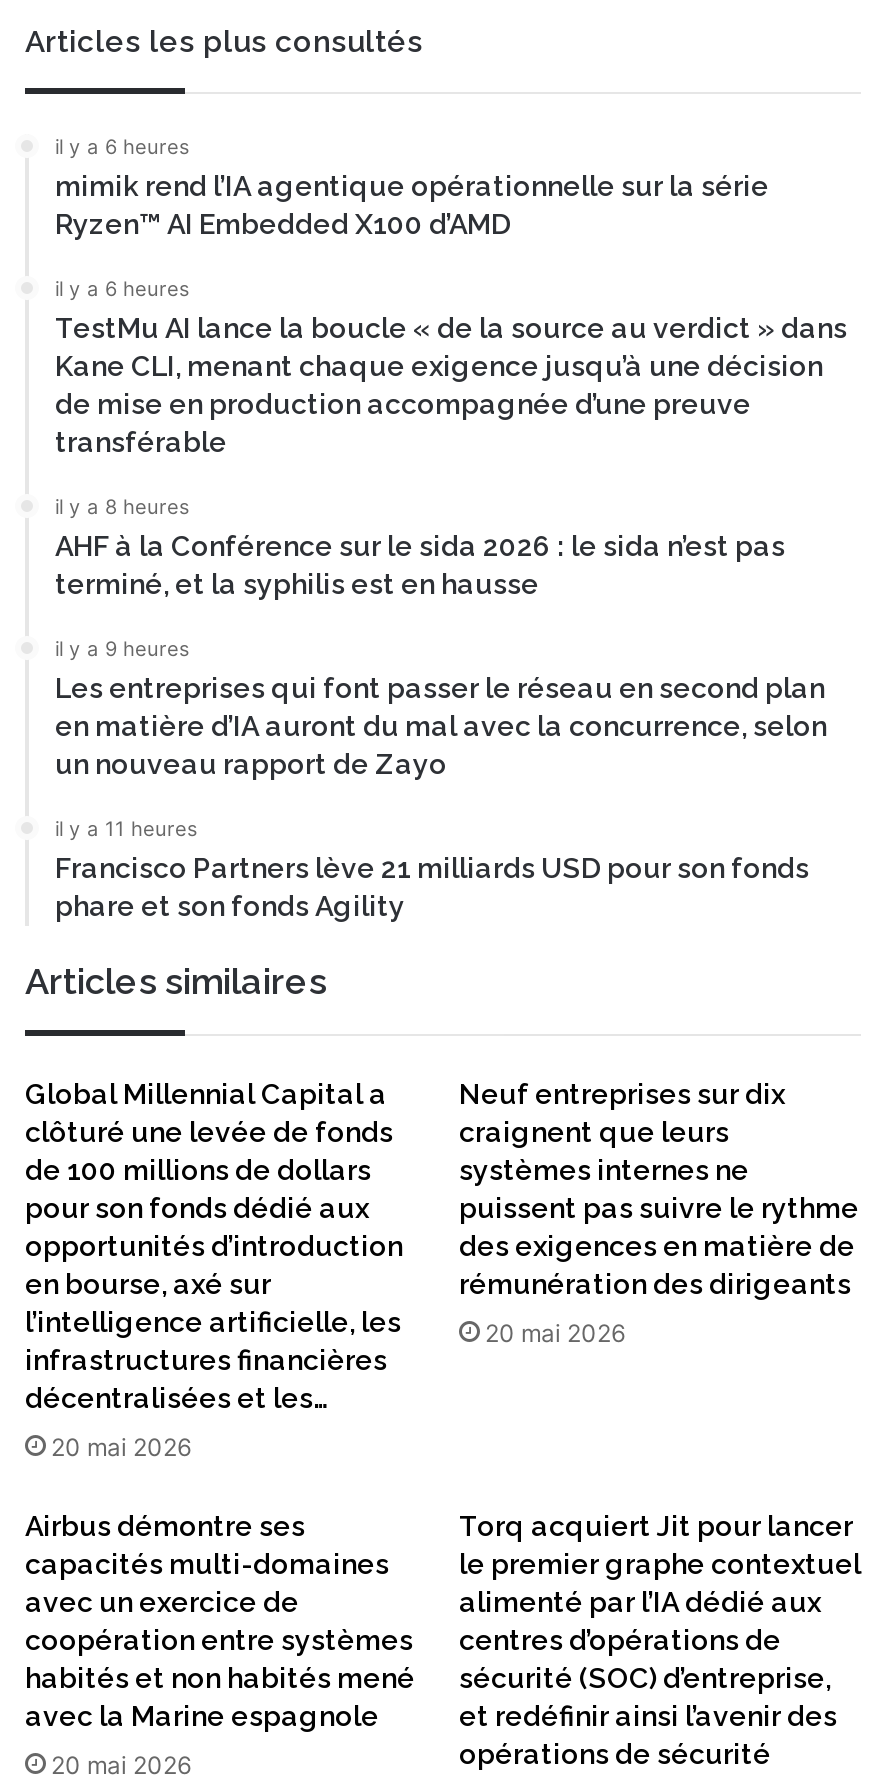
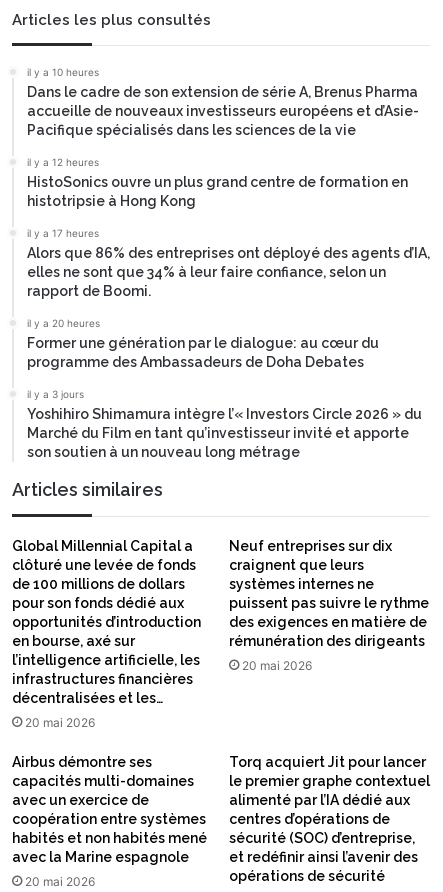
- il y a 6 heures
- mimik rend l’IA agentique opérationnelle sur la série
- Ryzen™ AI Embedded X100 d’AMD
+ il y a 10 heures
+ Dans le cadre de son extension de série A, Brenus Pharma
+ accueille de nouveaux investisseurs européens et d’Asie-
+ Pacifique spécialisés dans les sciences de la vie

- il y a 6 heures
- TestMu AI lance la boucle « de la source au verdict » dans
- Kane CLI, menant chaque exigence jusqu’à une décision
- de mise en production accompagnée d’une preuve
- transférable
+ il y a 12 heures
+ HistoSonics ouvre un plus grand centre de formation en
+ histotripsie à Hong Kong

- il y a 8 heures
- AHF à la Conférence sur le sida 2026 : le sida n’est pas
- terminé, et la syphilis est en hausse
+ il y a 17 heures
+ Alors que 86% des entreprises ont déployé des agents d’IA,
+ elles ne sont que 34% à leur faire confiance, selon un
+ rapport de Boomi.

- il y a 9 heures
- Les entreprises qui font passer le réseau en second plan
- en matière d’IA auront du mal avec la concurrence, selon
- un nouveau rapport de Zayo
+ il y a 20 heures
+ Former une génération par le dialogue: au cœur du
+ programme des Ambassadeurs de Doha Debates

- il y a 11 heures
- Francisco Partners lève 21 milliards USD pour son fonds
- phare et son fonds Agility
+ il y a 3 jours
+ Yoshihiro Shimamura intègre l’« Investors Circle 2026 » du
+ Marché du Film en tant qu’investisseur invité et apporte
+ son soutien à un nouveau long métrage
